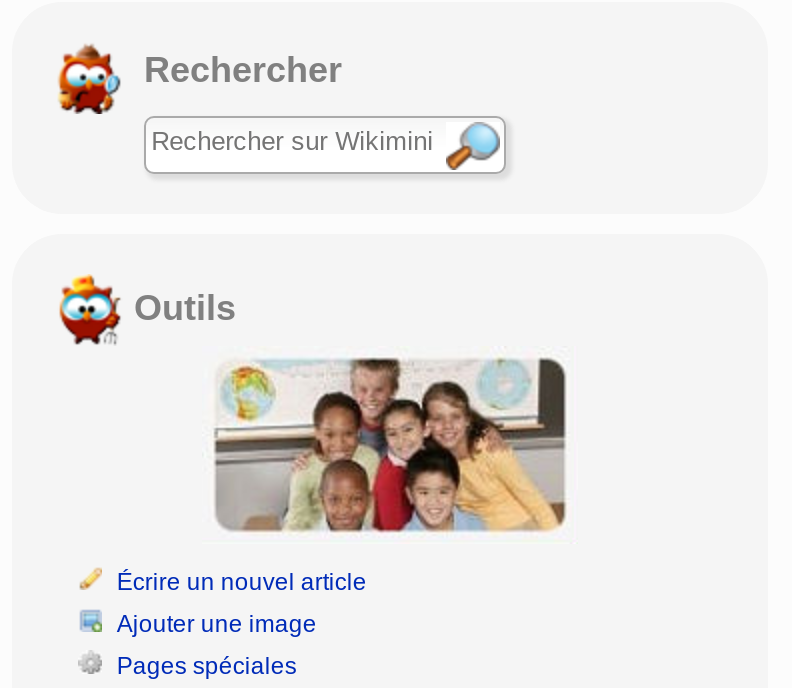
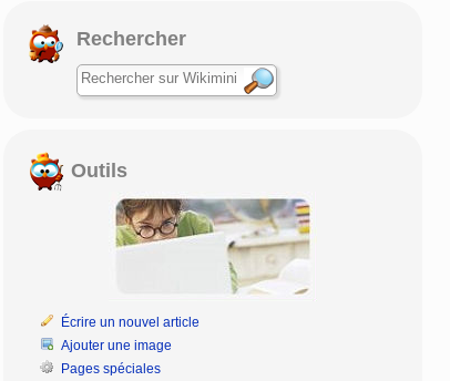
- [image]
+ [image]
